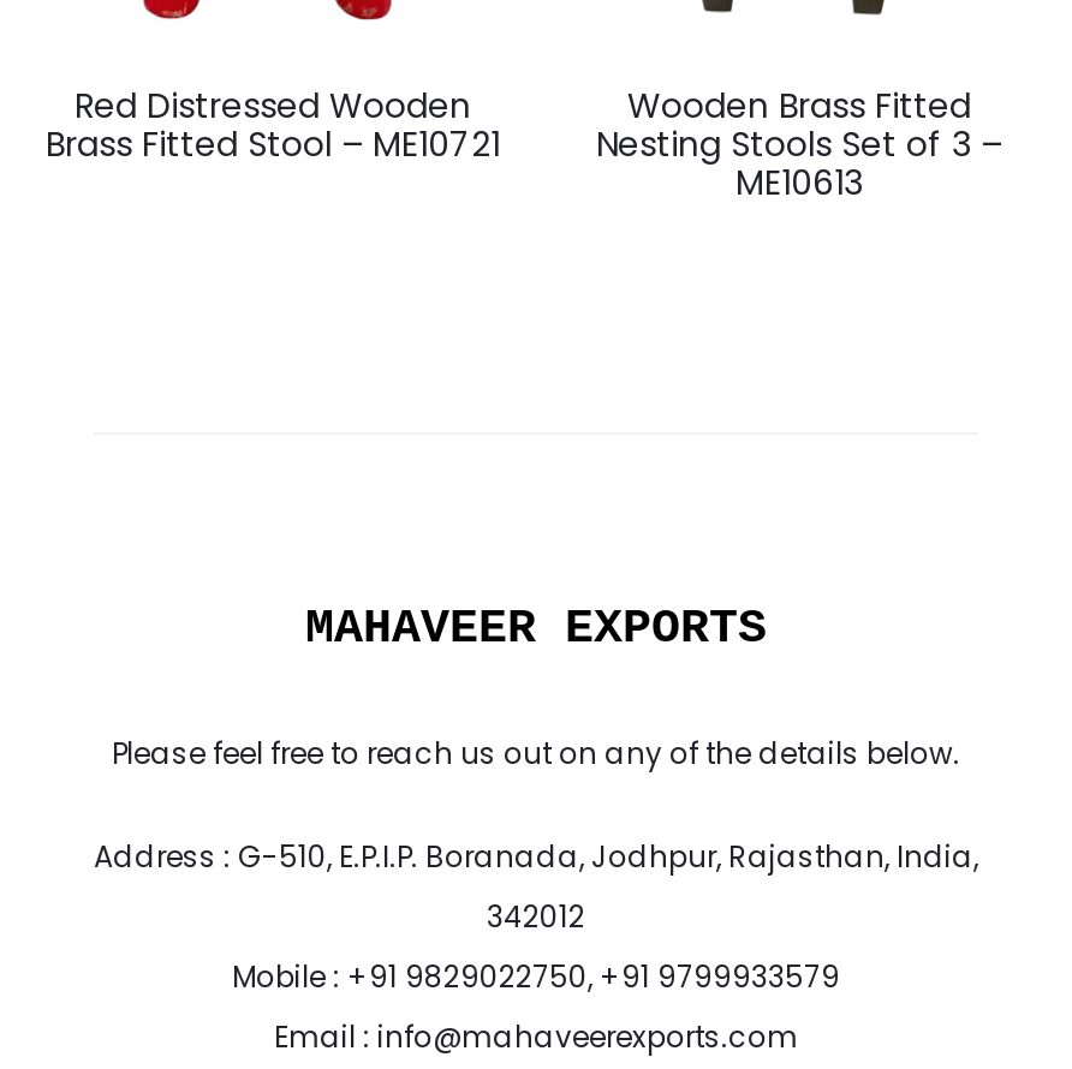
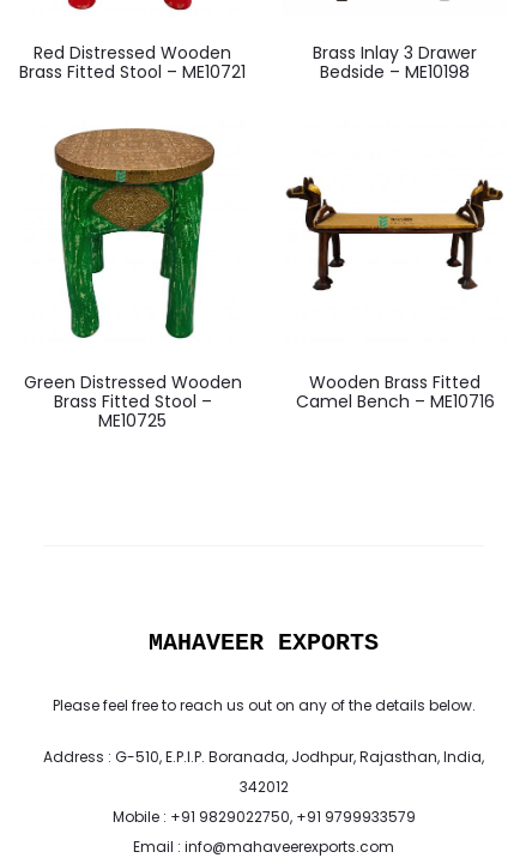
- Nesting Stools Set of 3 –
- ME10613
+ Camel Bench – ME10716

+ Brass Inlay 3 Drawer
+ Bedside – ME10198

+ [image]
+ Green Distressed Wooden
+ Brass Fitted Stool –
+ ME10725

+ [image]
